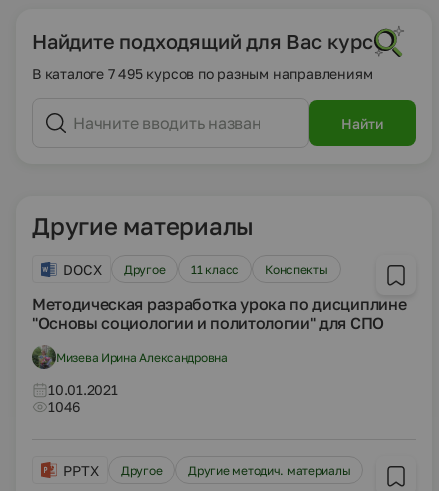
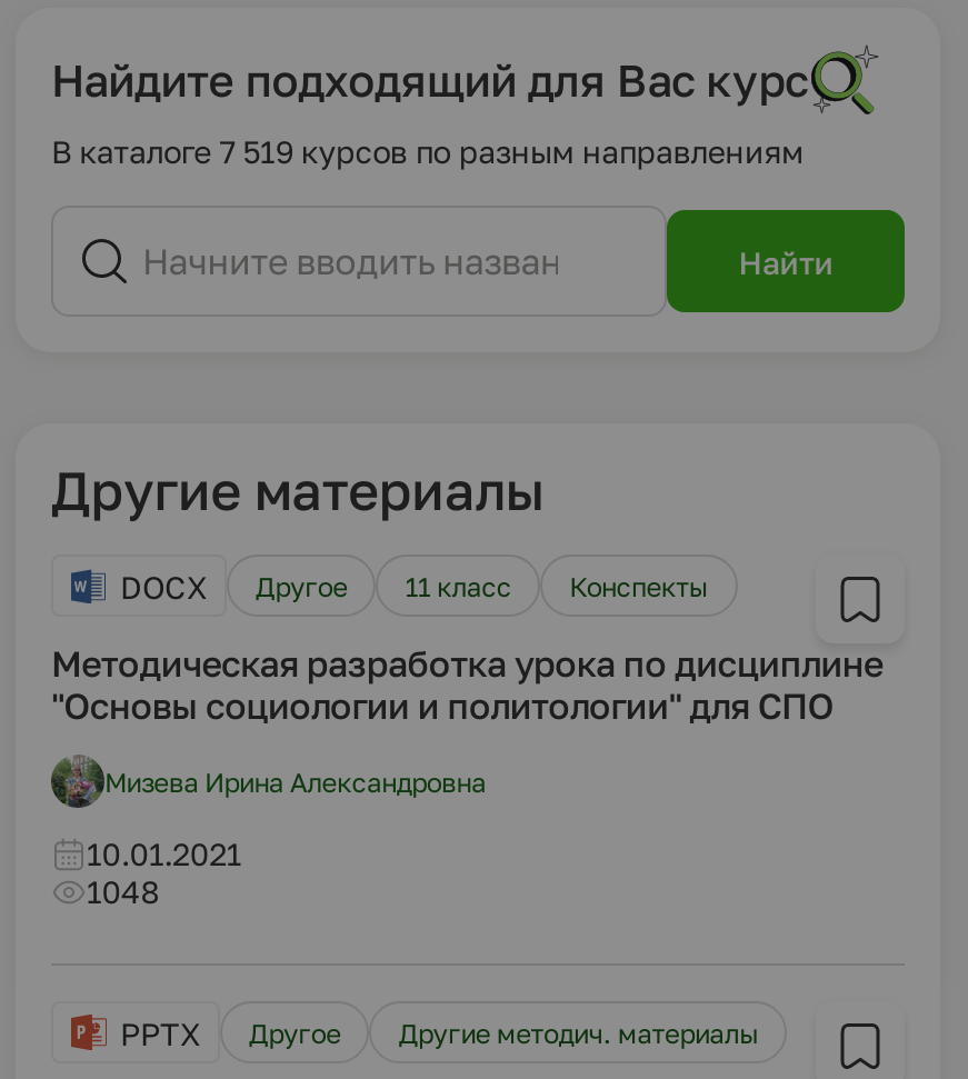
- В каталоге 7 495 курсов по разным направлениям
+ В каталоге 7 519 курсов по разным направлениям

- 1046
+ 1048
